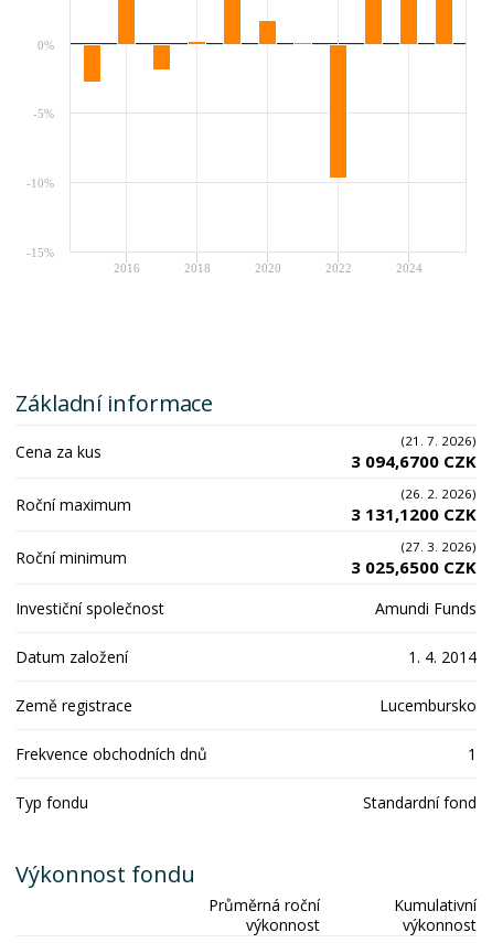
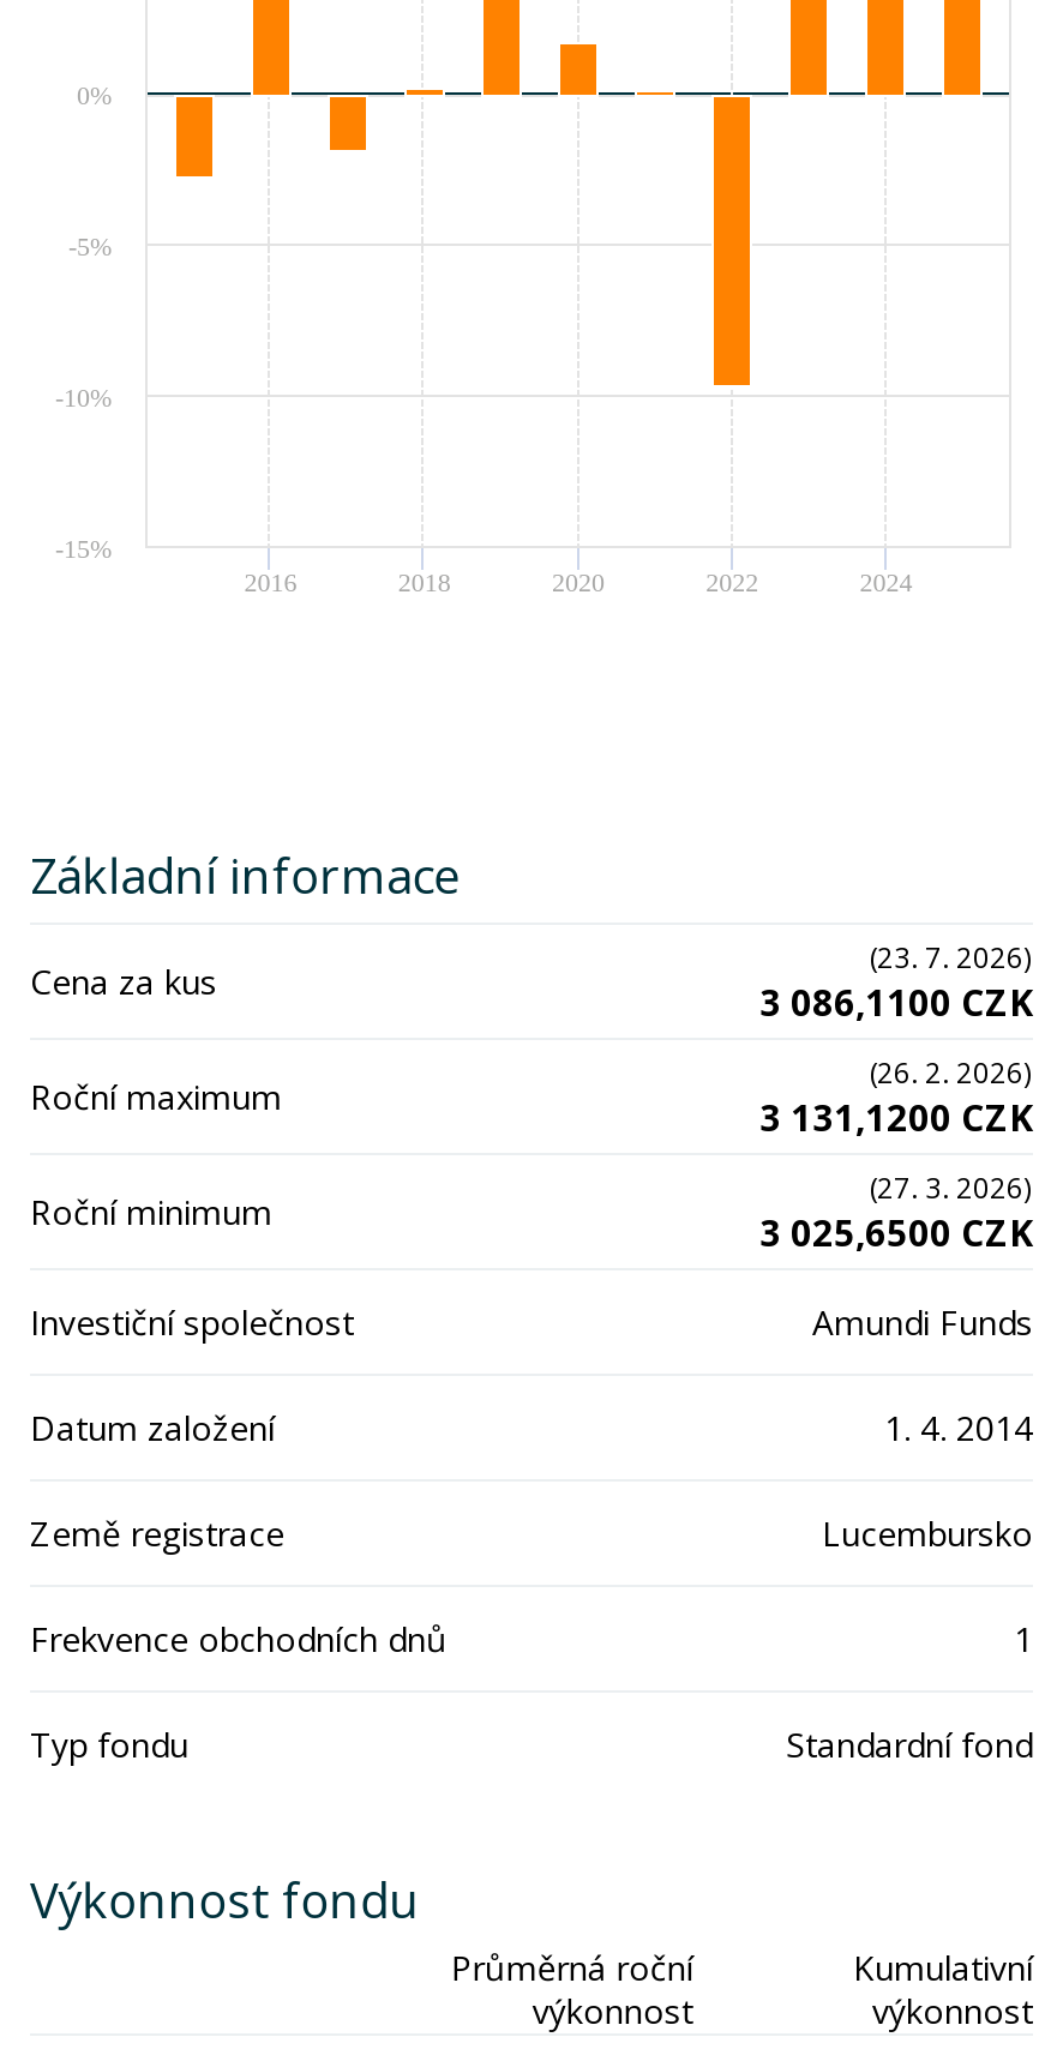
- (21. 7. 2026)
+ (23. 7. 2026)

- 3 094,6700 CZK
+ 3 086,1100 CZK
